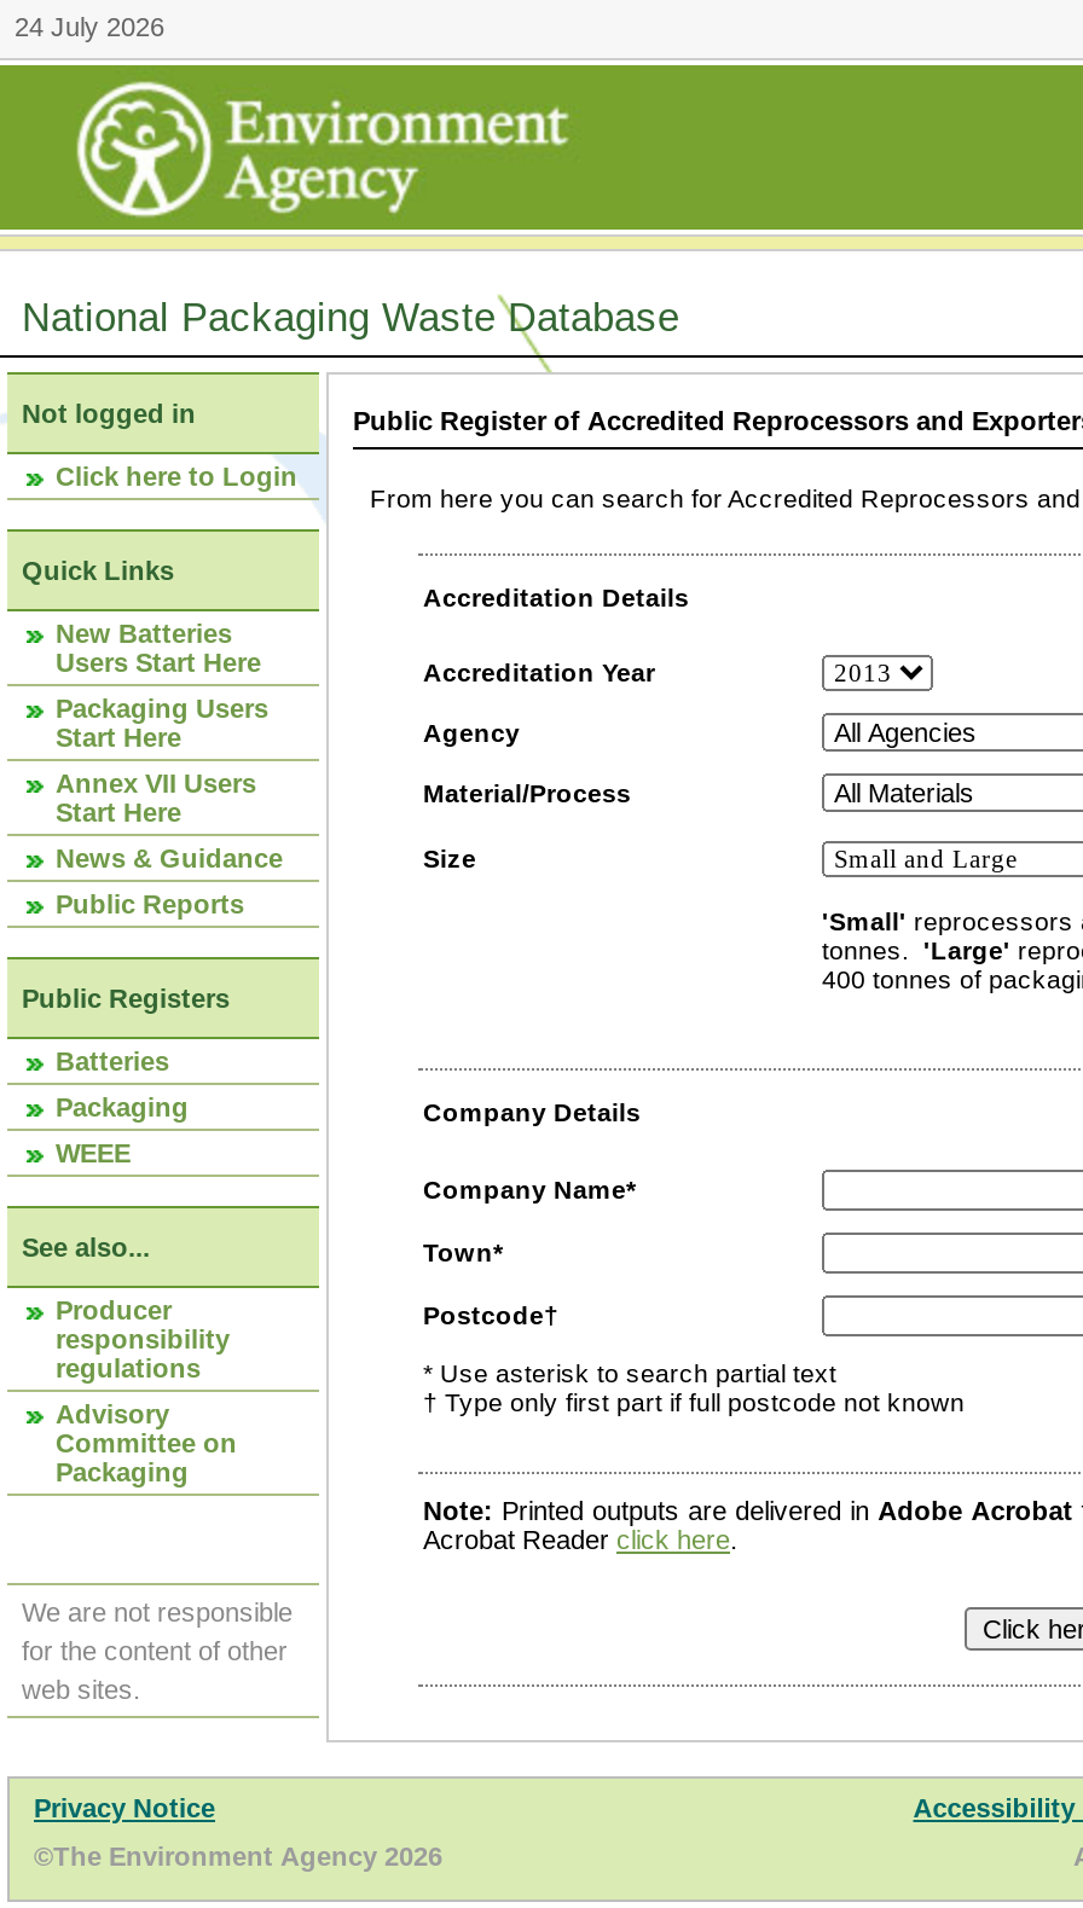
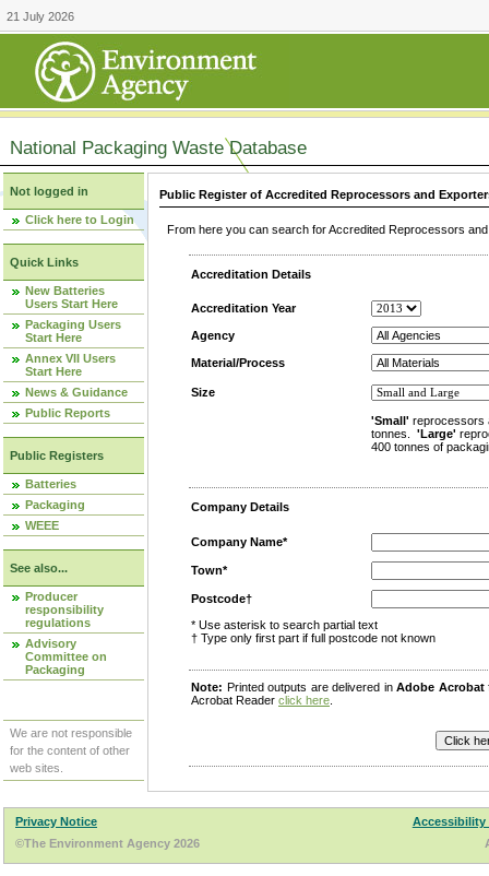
- 24 July 2026
+ 21 July 2026
